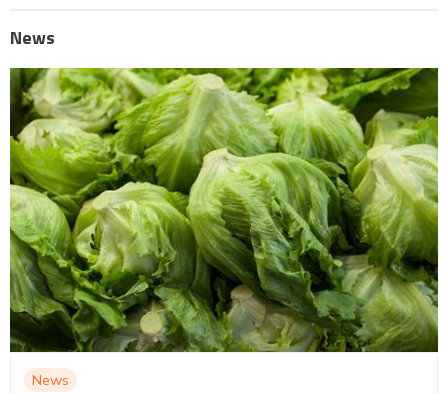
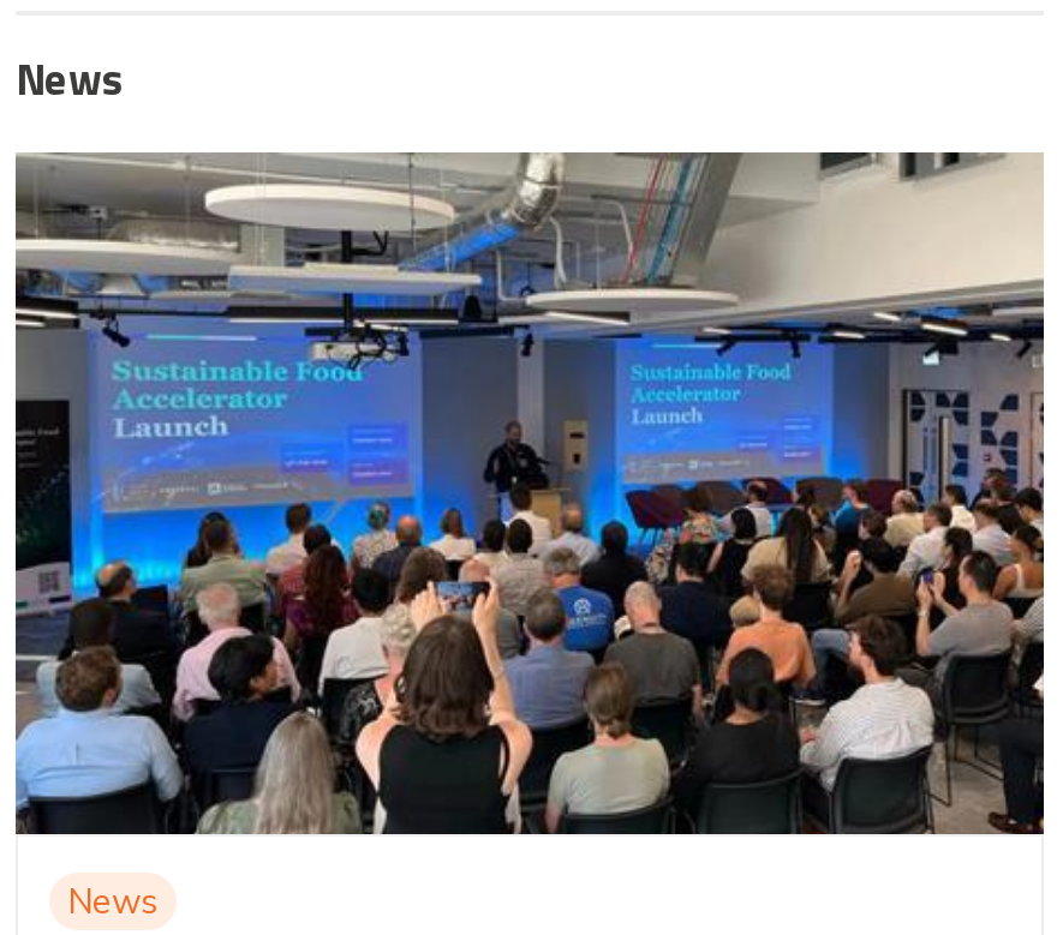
- [image]
+ [image]
